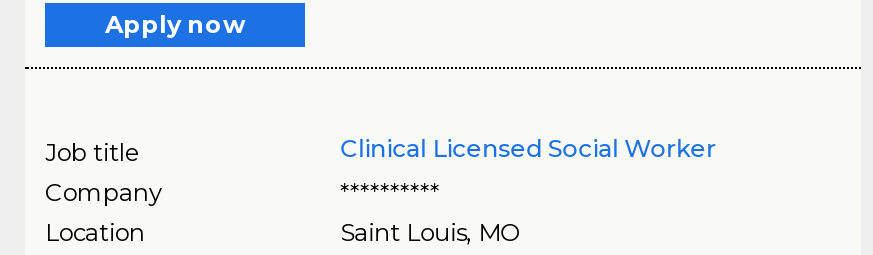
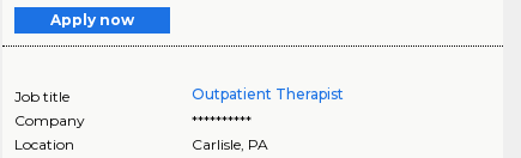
- Clinical Licensed Social Worker
+ Outpatient Therapist

- Saint Louis, MO
+ Carlisle, PA
